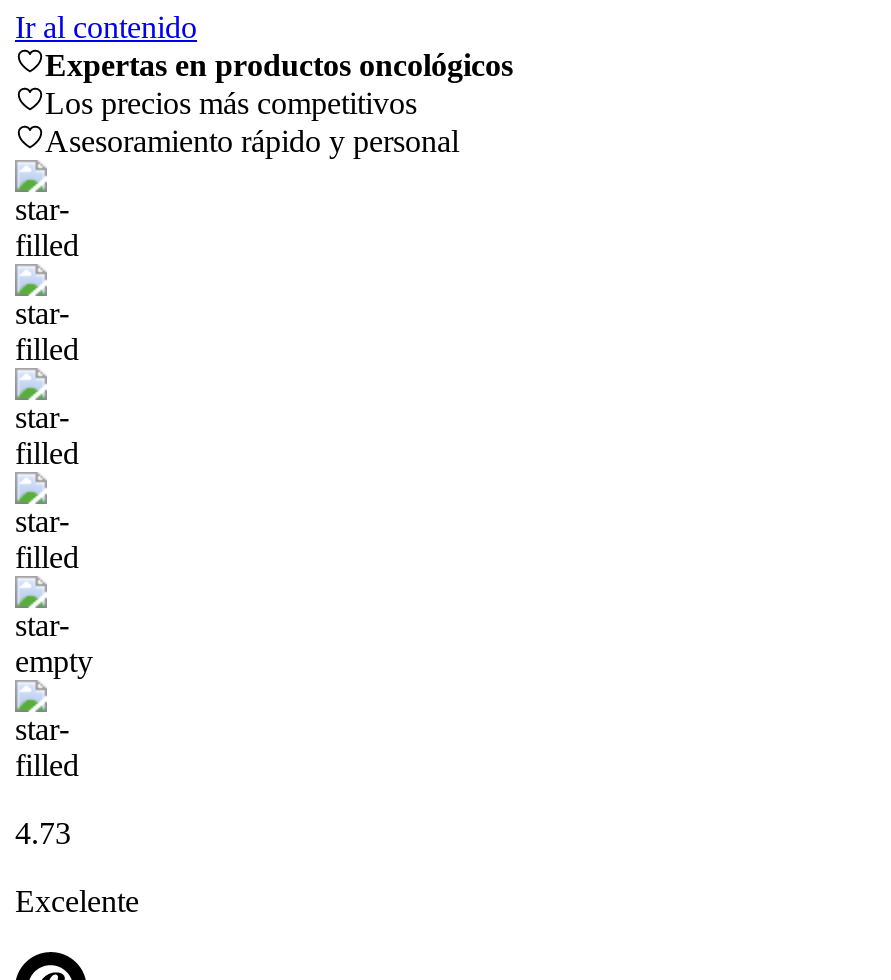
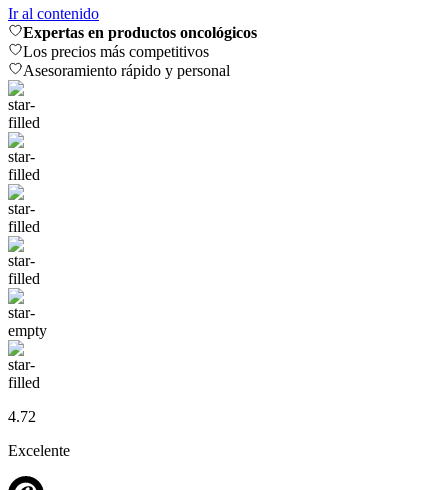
- 4.73
+ 4.72
